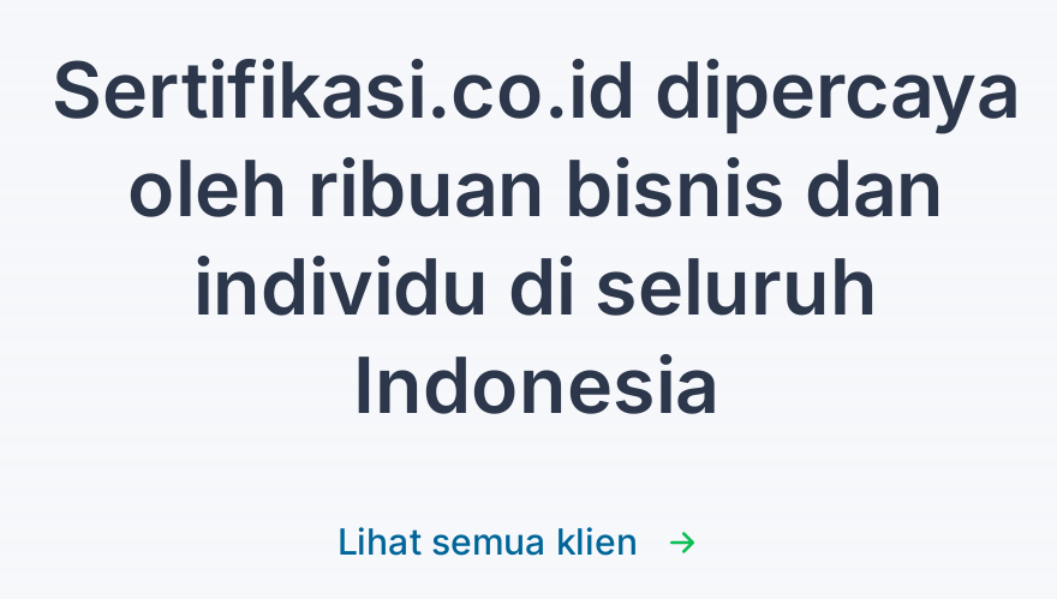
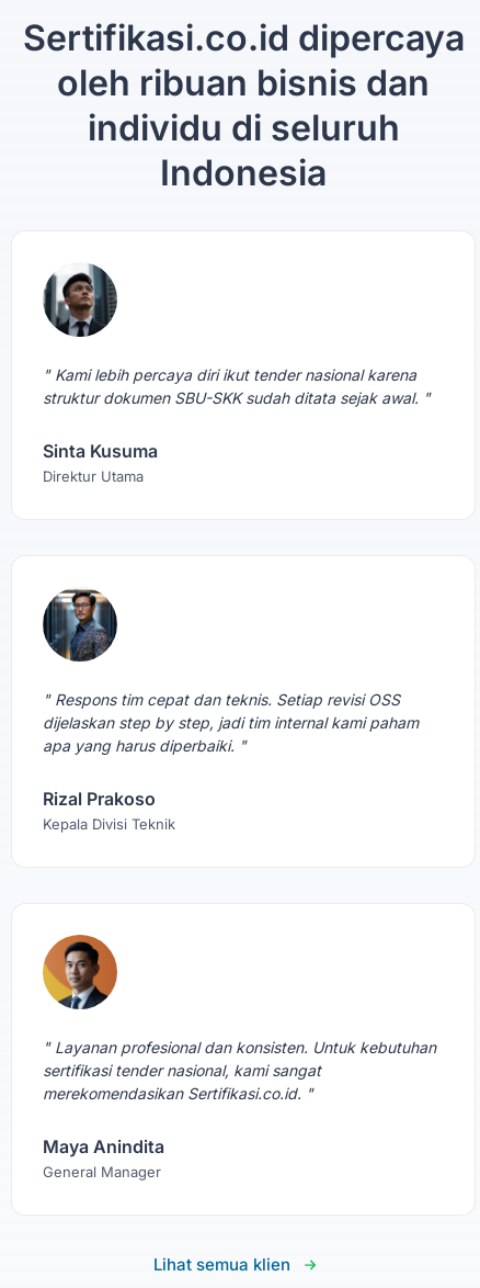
+ [image]
+ " Respons tim cepat dan teknis. Setiap revisi OSS
+ dijelaskan step by step, jadi tim internal kami paham
+ apa yang harus diperbaiki. "
+ Rizal Prakoso
+ Kepala Divisi Teknik

+ [image]
+ " Layanan profesional dan konsisten. Untuk kebutuhan
+ sertifikasi tender nasional, kami sangat
+ merekomendasikan Sertifikasi.co.id. "
+ Maya Anindita
+ General Manager

+ [image]
+ " Kami lebih percaya diri ikut tender nasional karena
+ struktur dokumen SBU-SKK sudah ditata sejak awal. "
+ Sinta Kusuma
+ Direktur Utama
